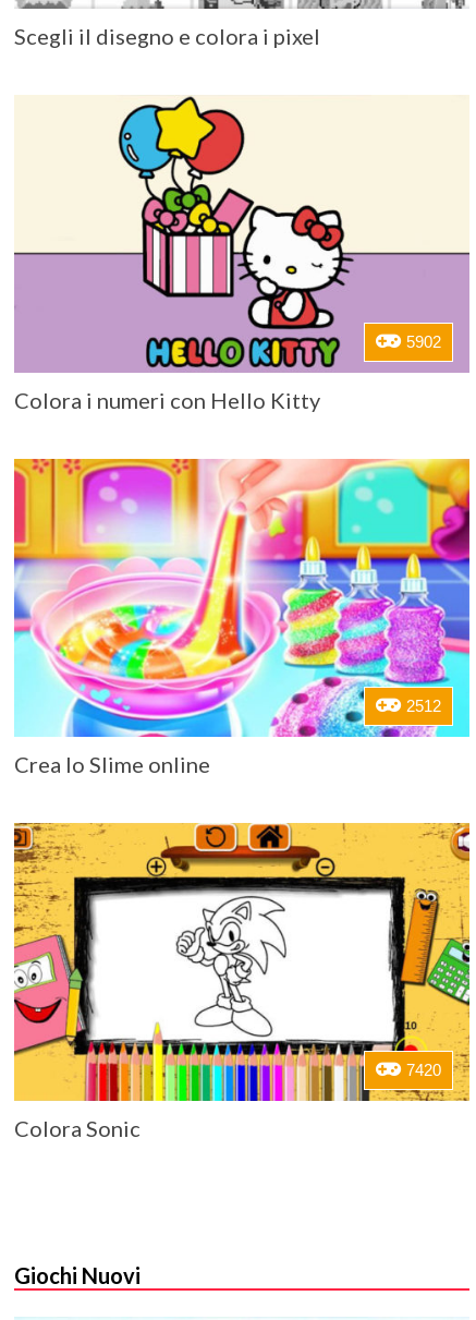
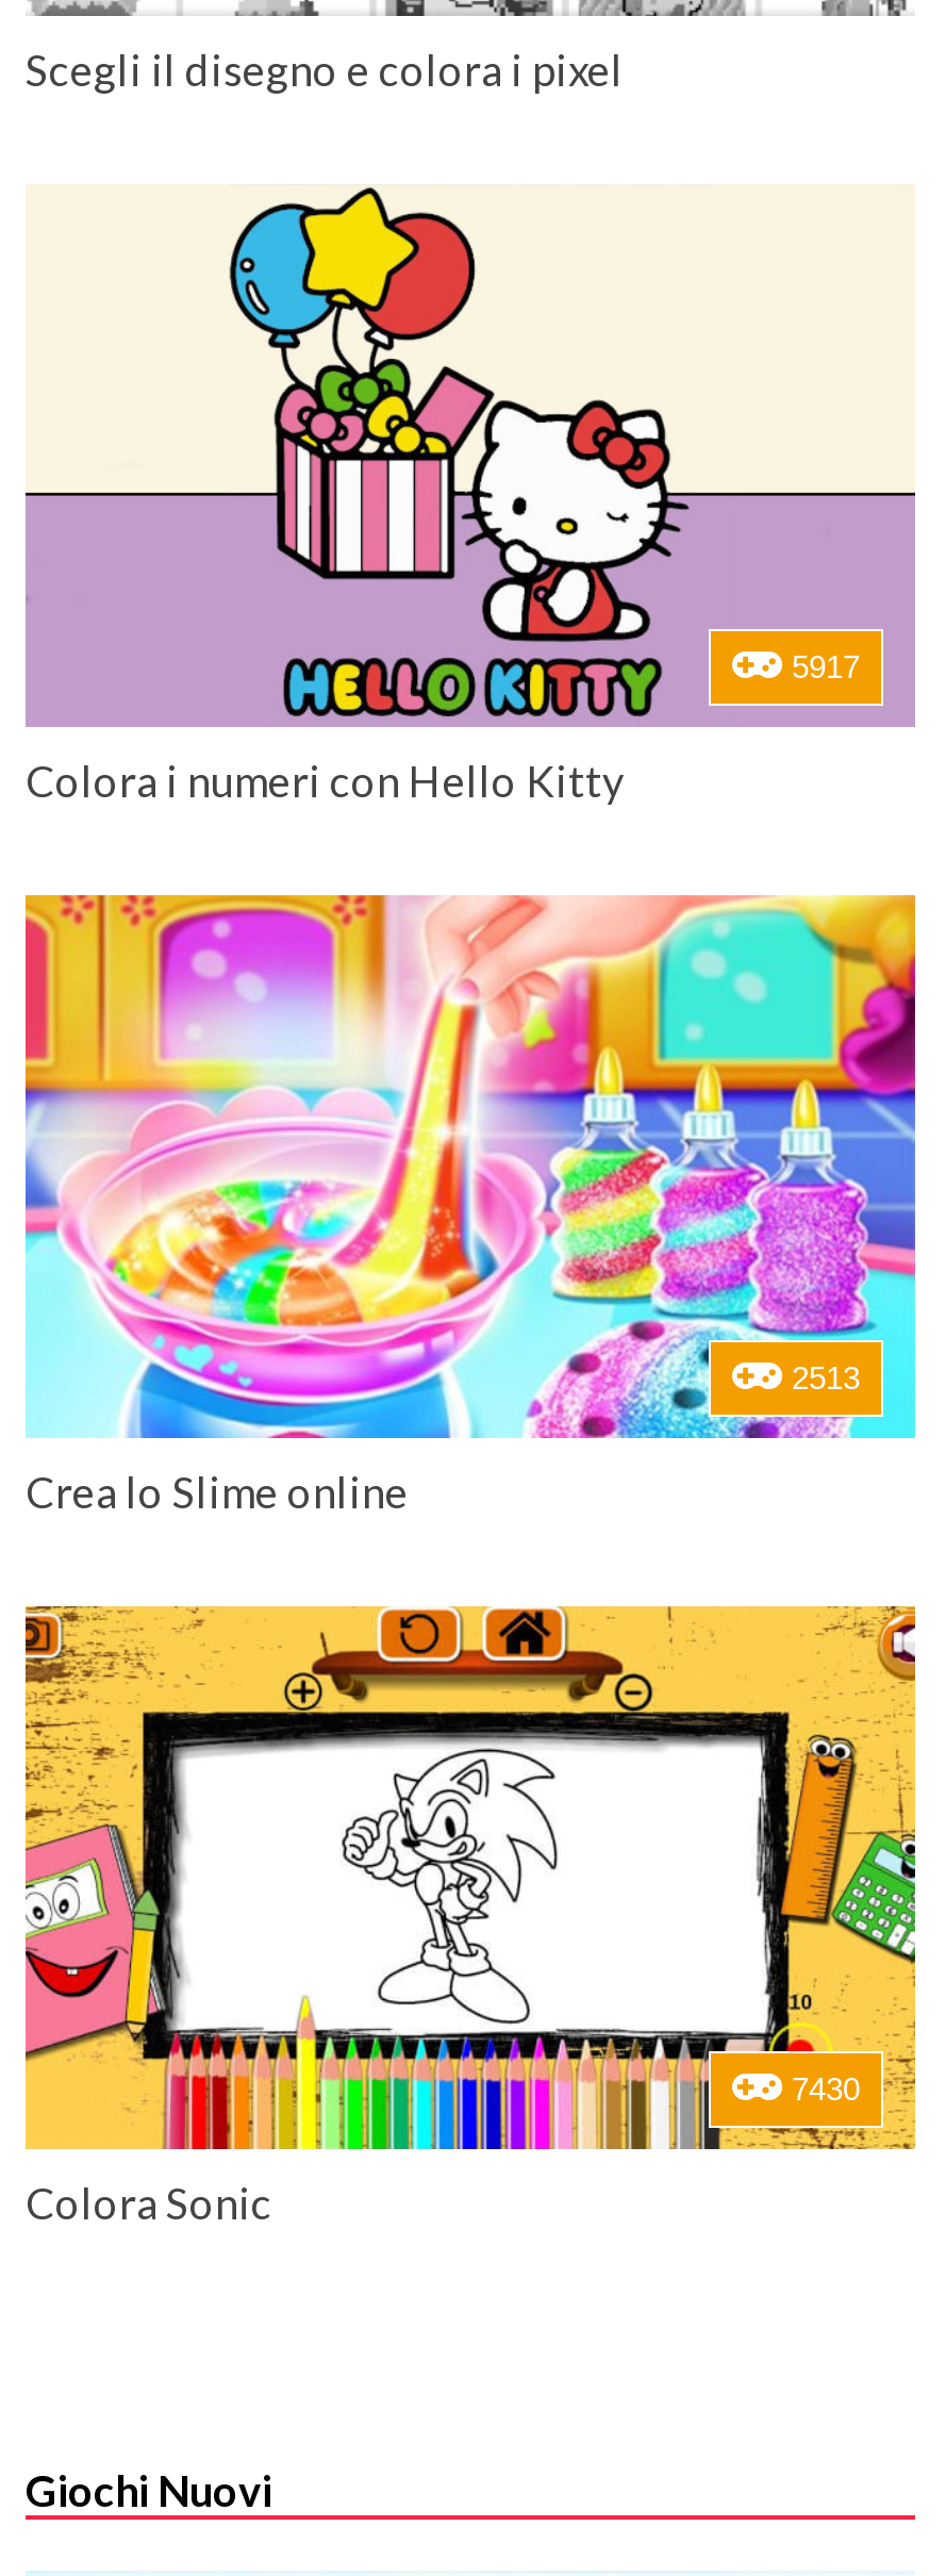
- 5902
+ 5917

- 2512
+ 2513

- 7420
+ 7430
